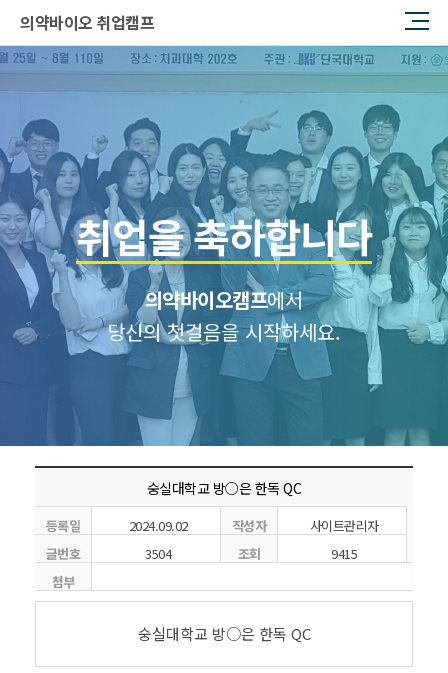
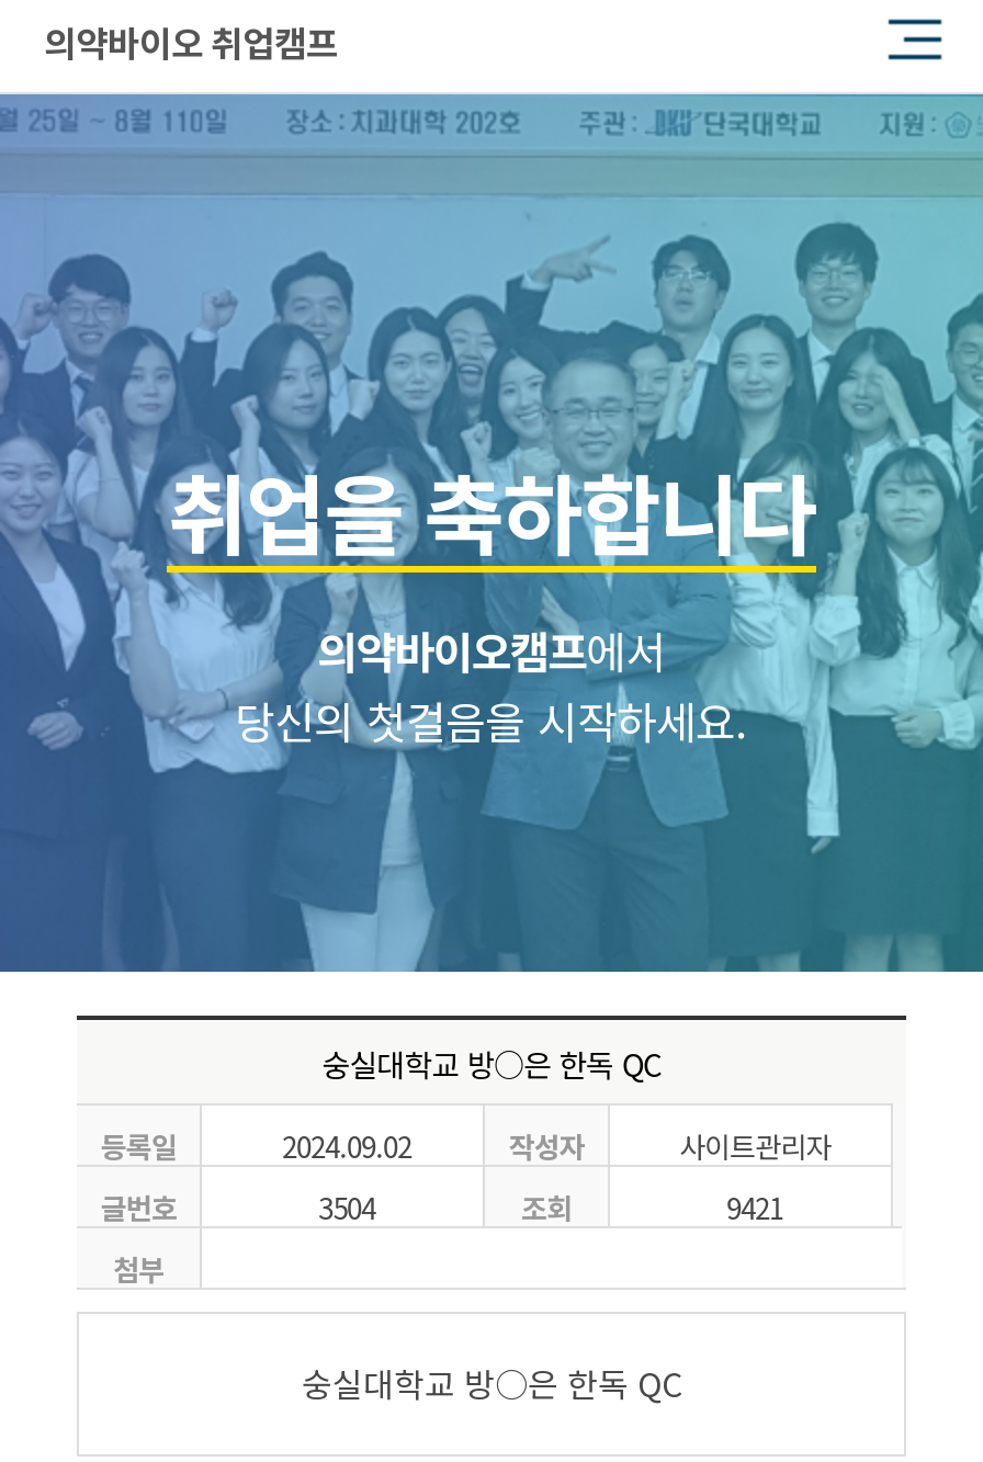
- 9415
+ 9421
